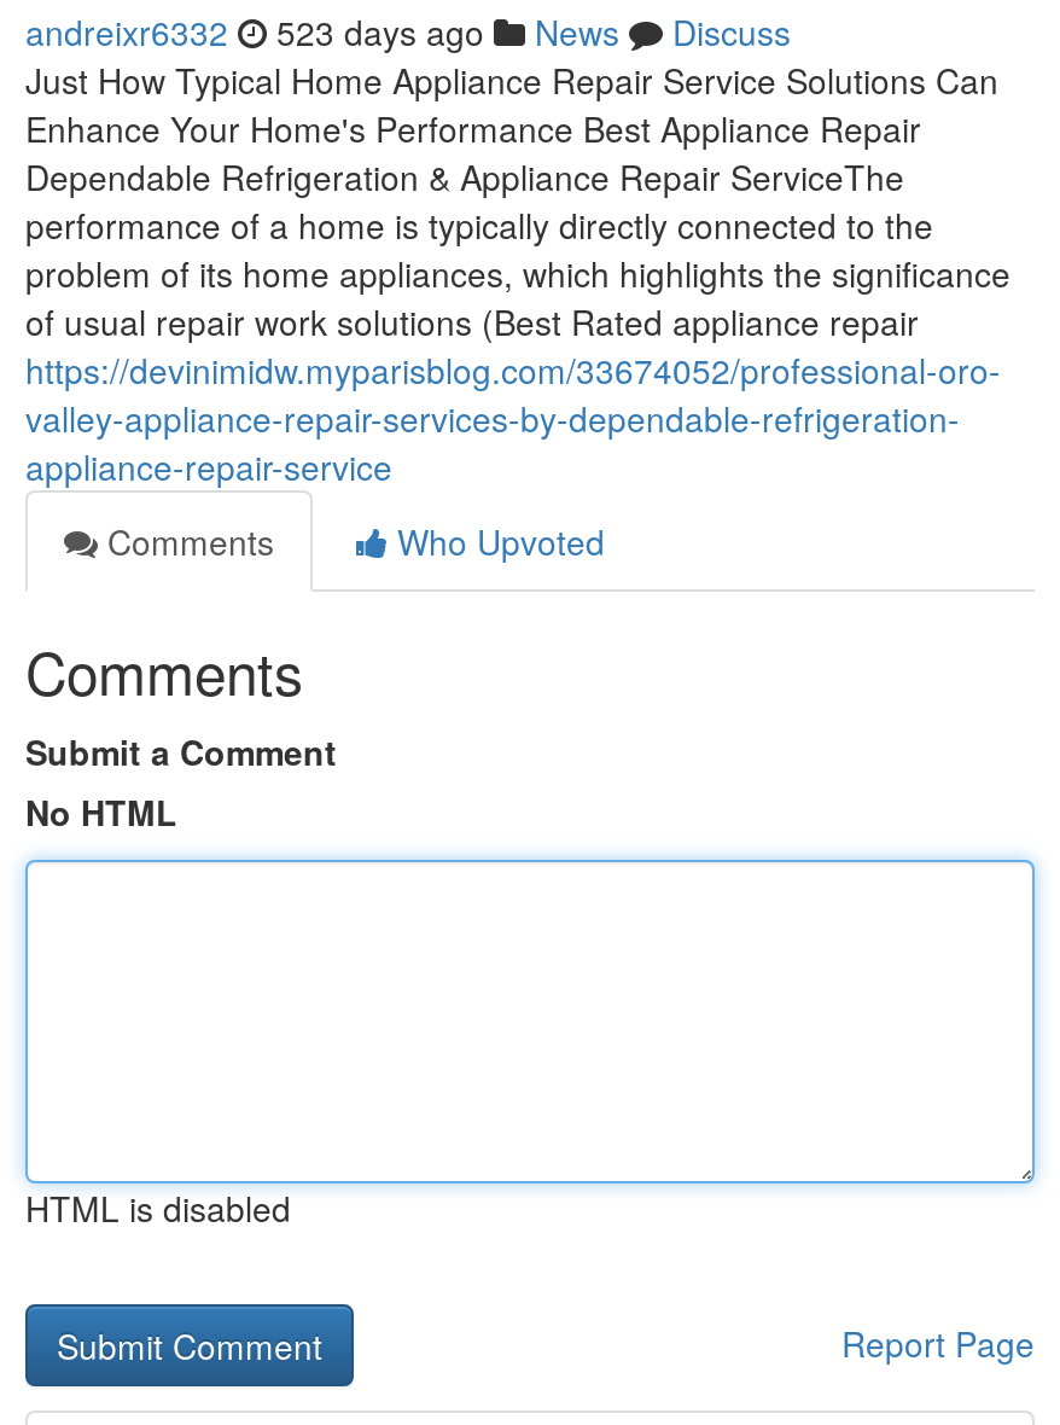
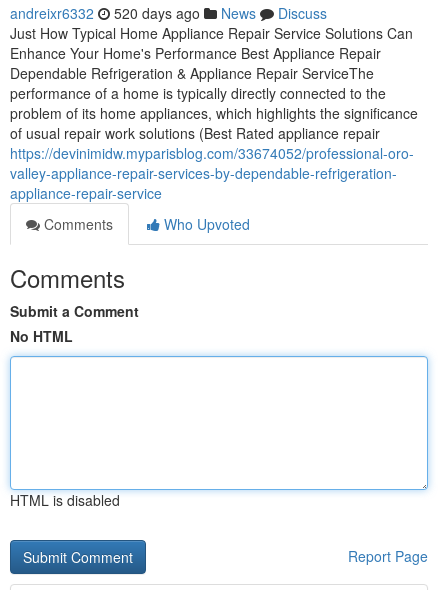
- andreixr6332 523 days ago News Discuss
+ andreixr6332 520 days ago News Discuss
